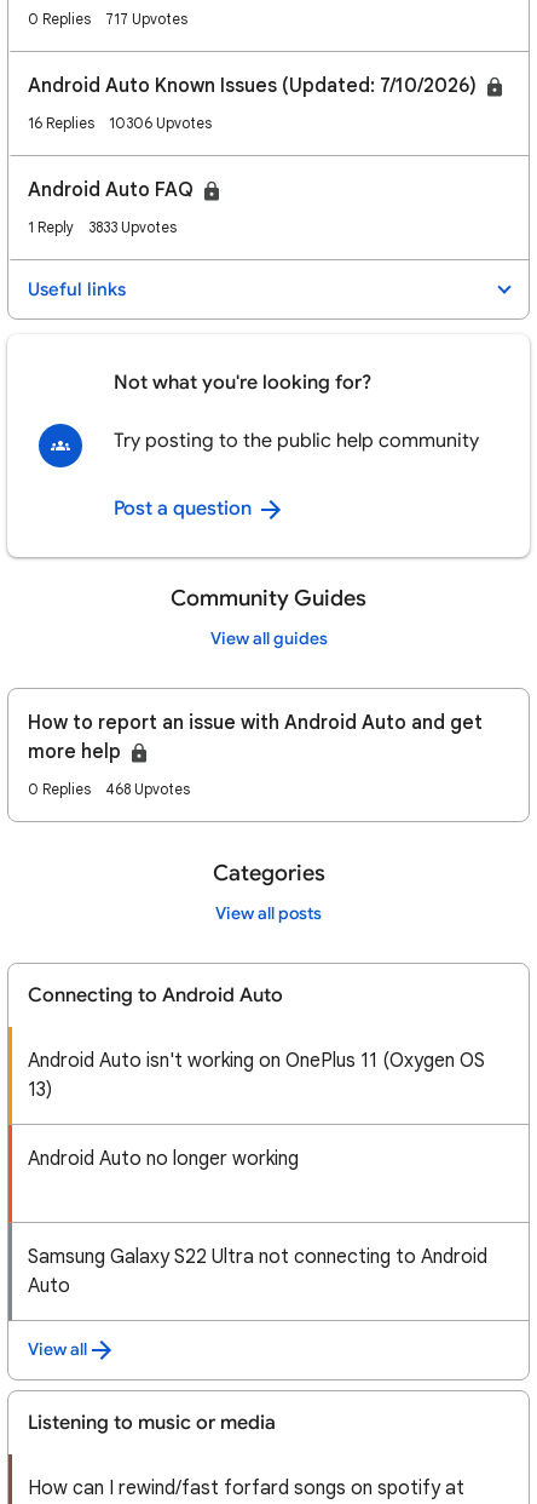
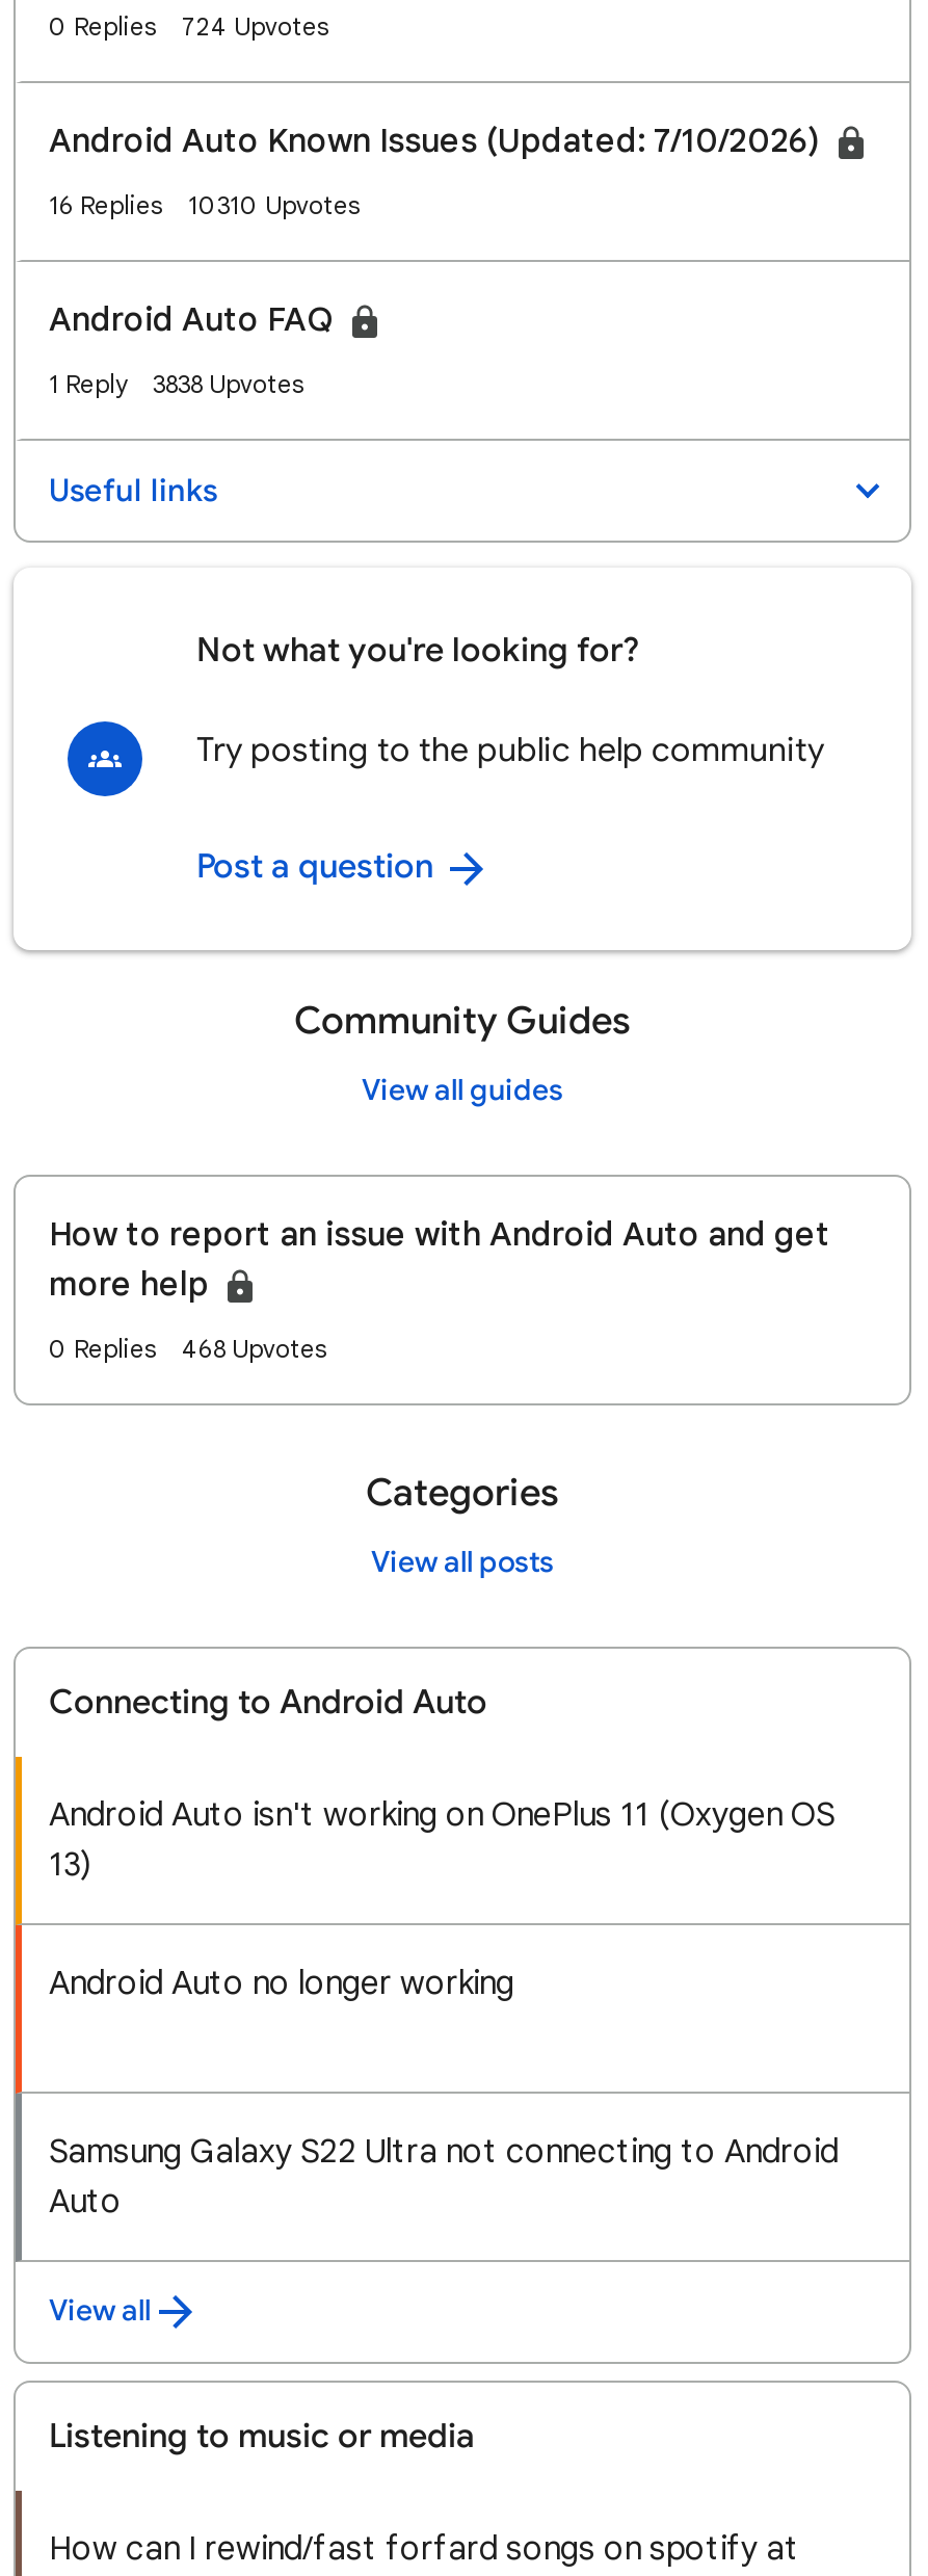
- 717 Upvotes
+ 724 Upvotes

- 16 Replies 10306 Upvotes
+ 16 Replies 10310 Upvotes

- 1 Reply 3833 Upvotes
+ 1 Reply 3838 Upvotes
